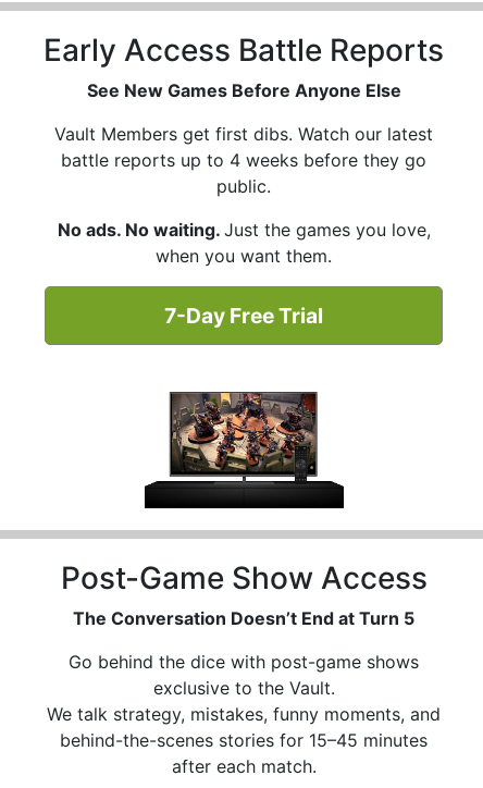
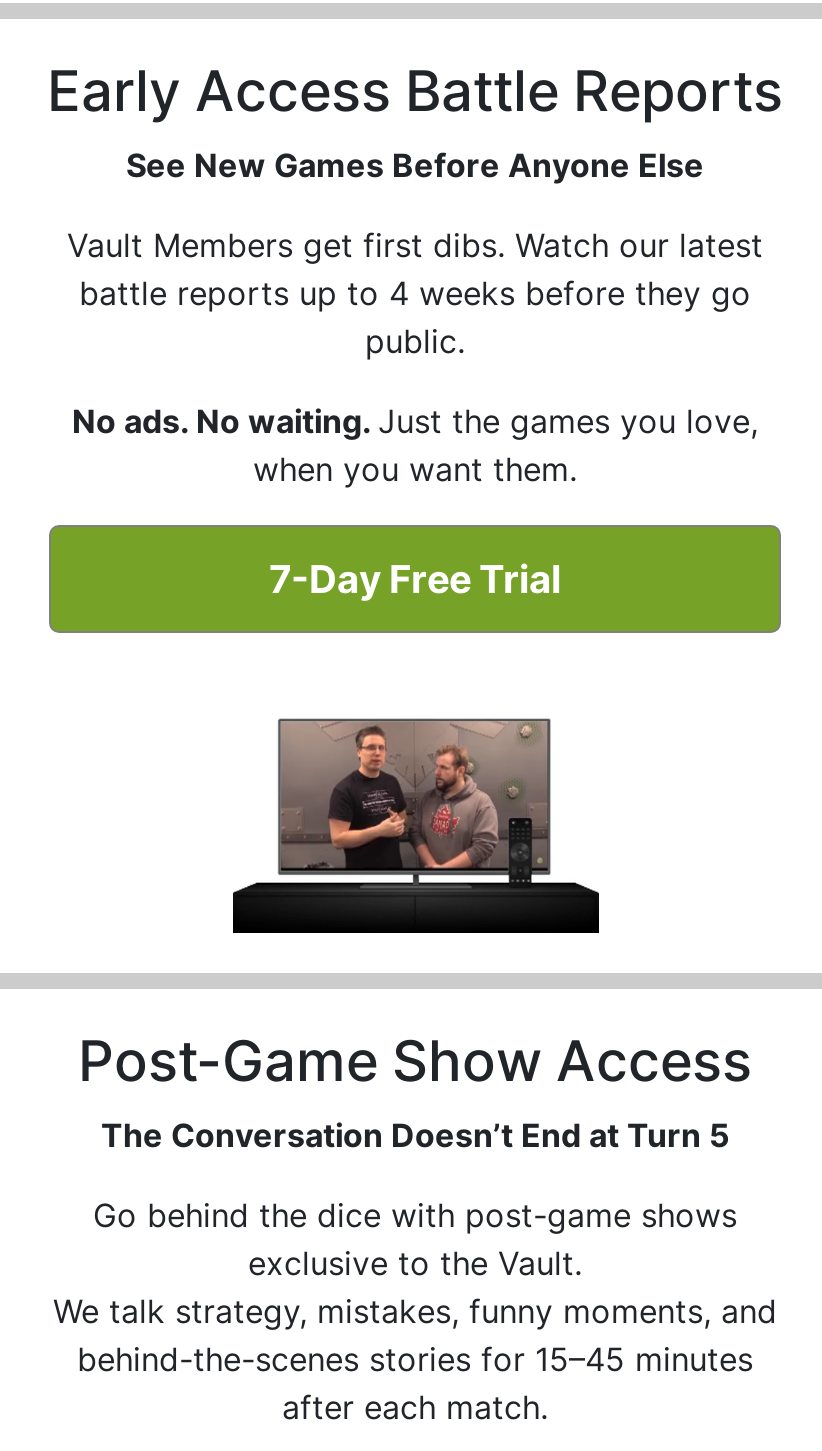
- [image]
+ [image]
